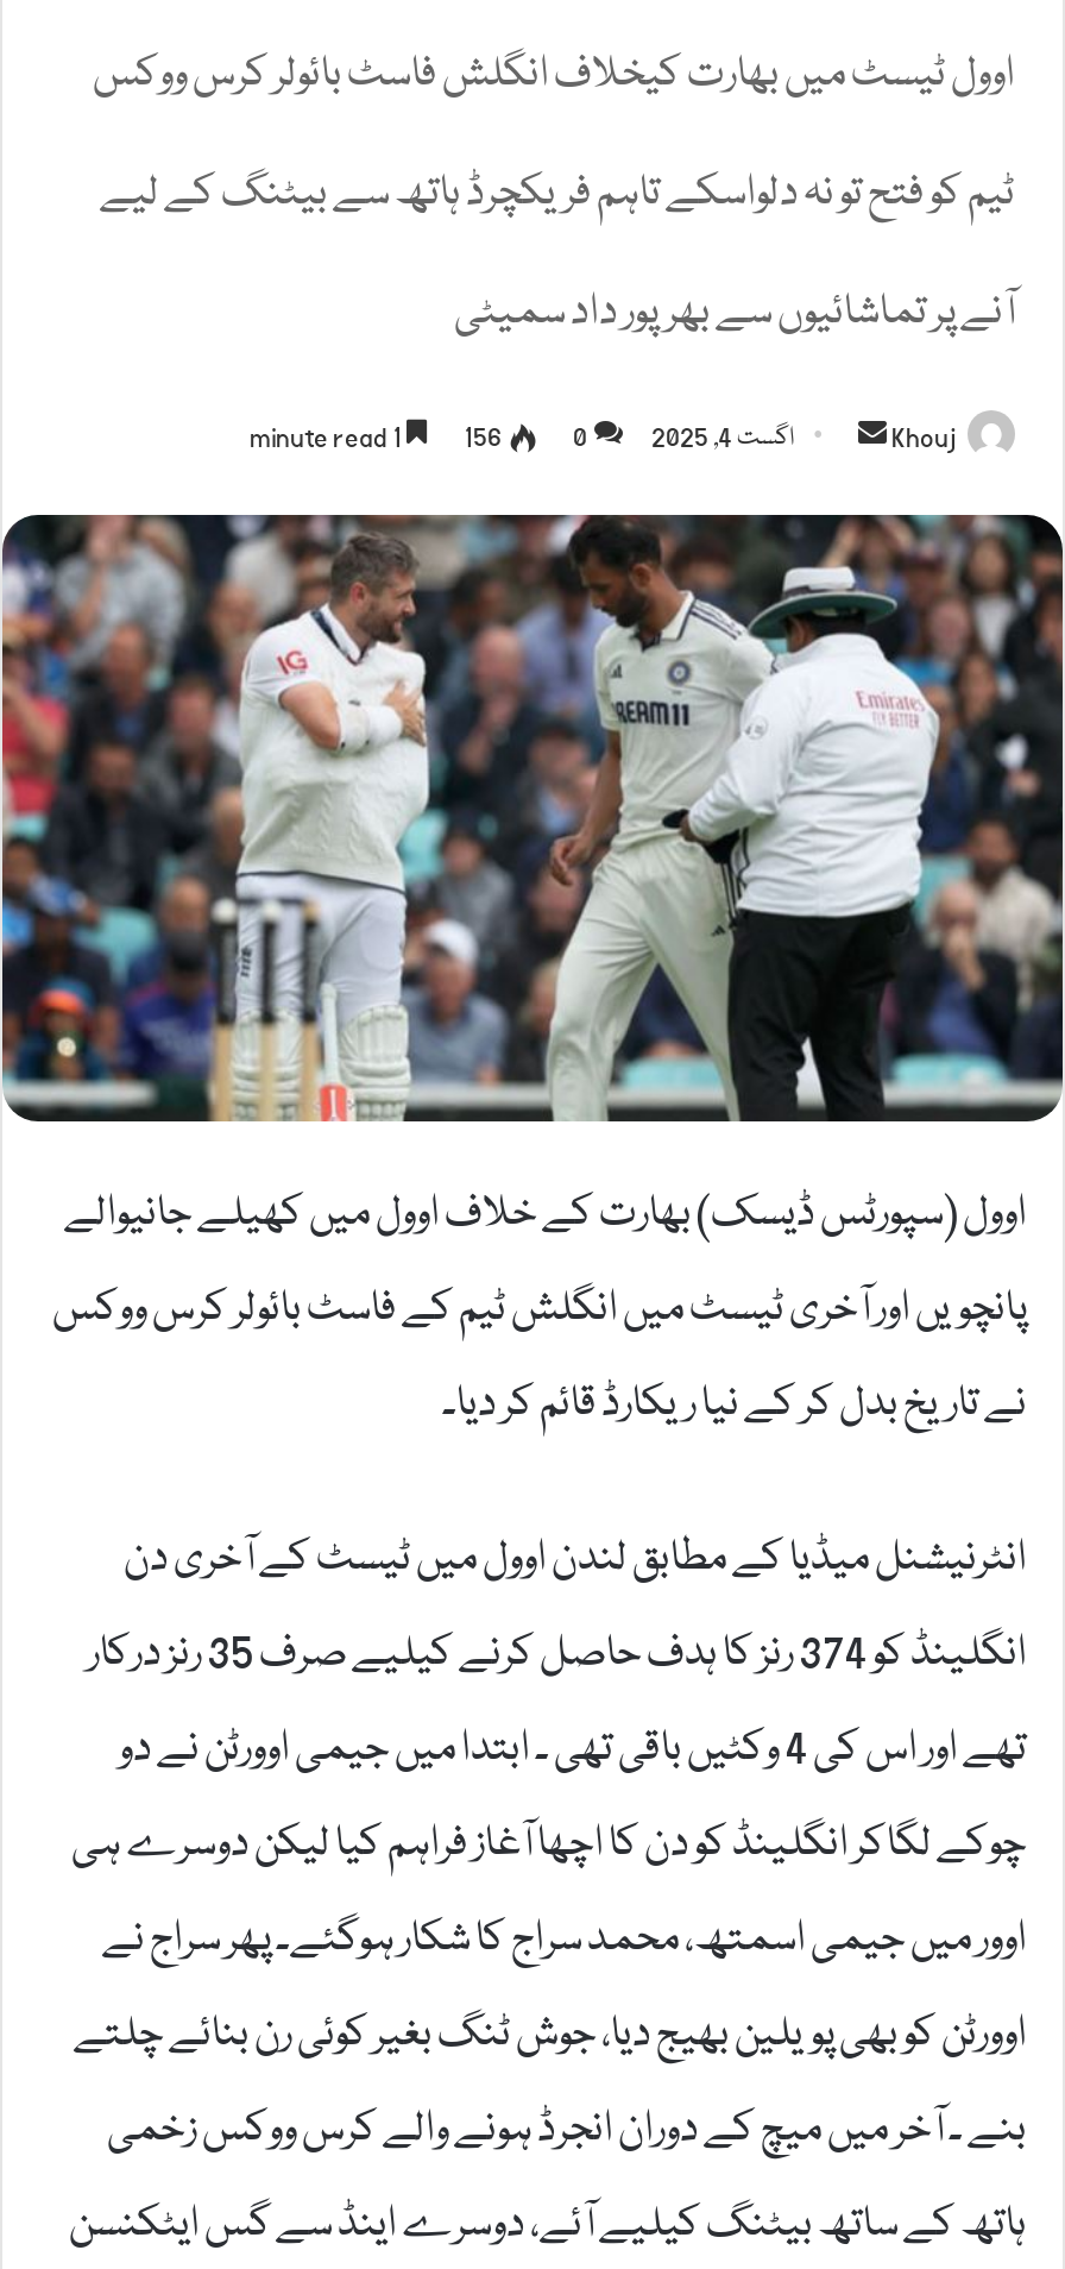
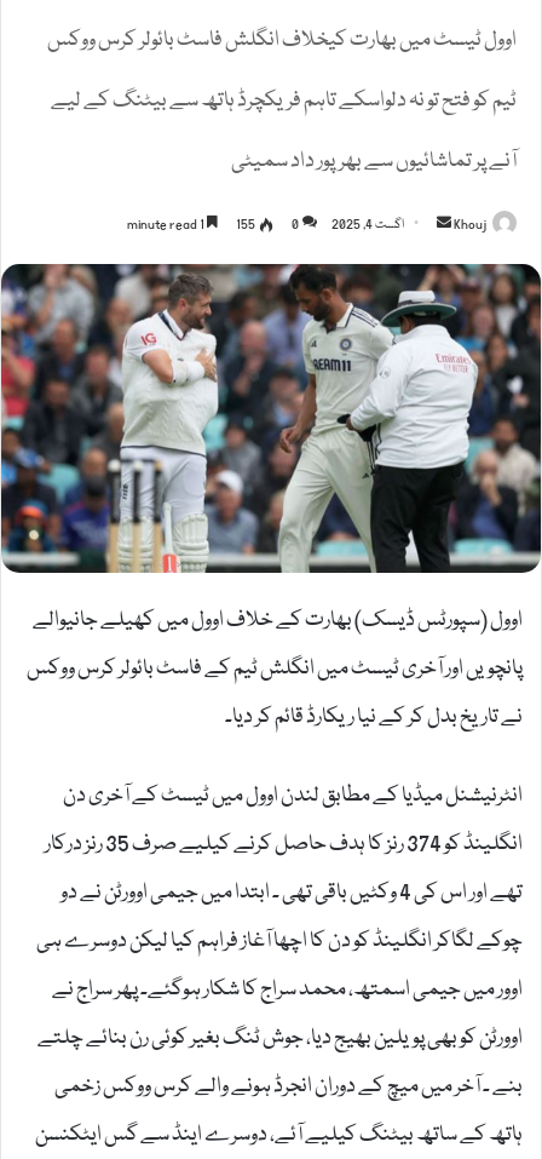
- 156 0
+ 155 0
